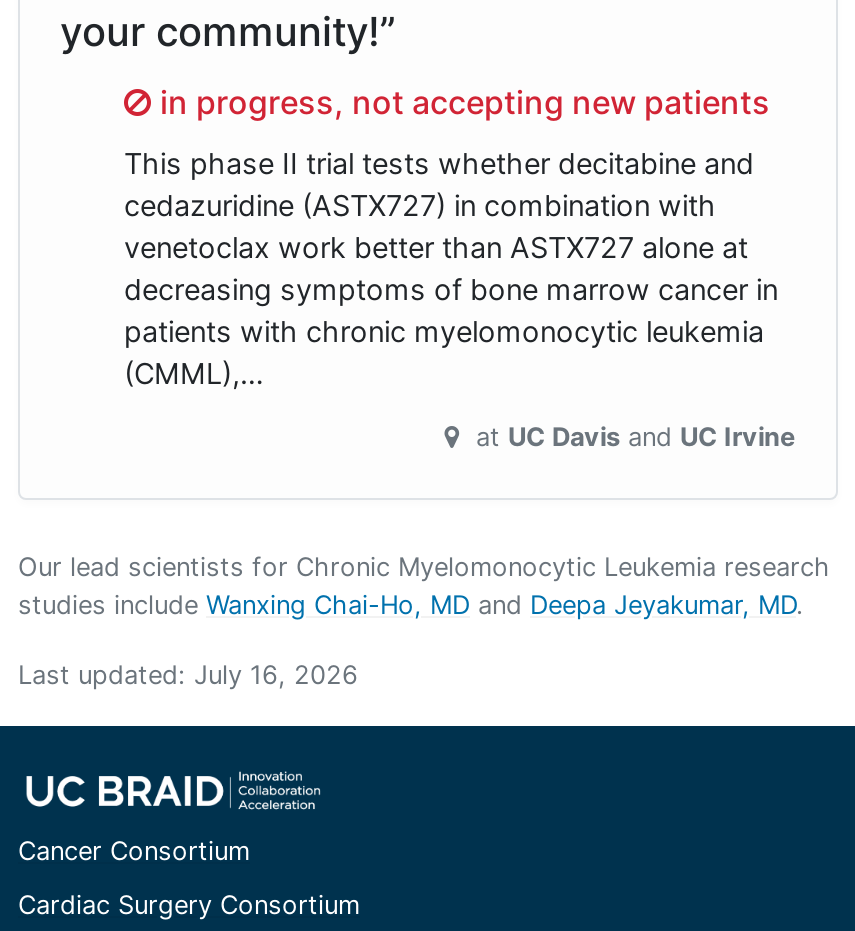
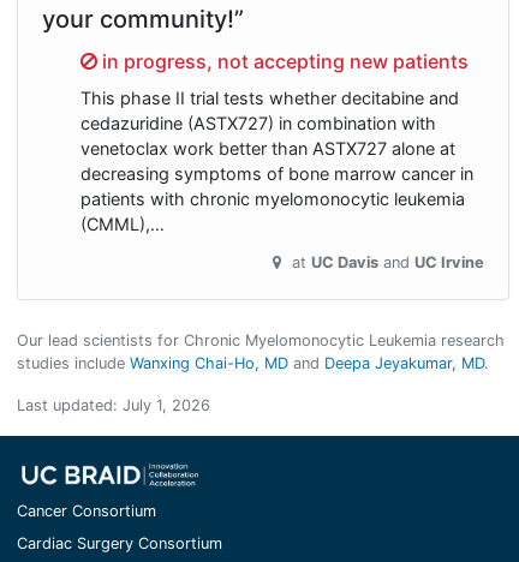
- Last updated: July 16, 2026
+ Last updated: July 1, 2026
